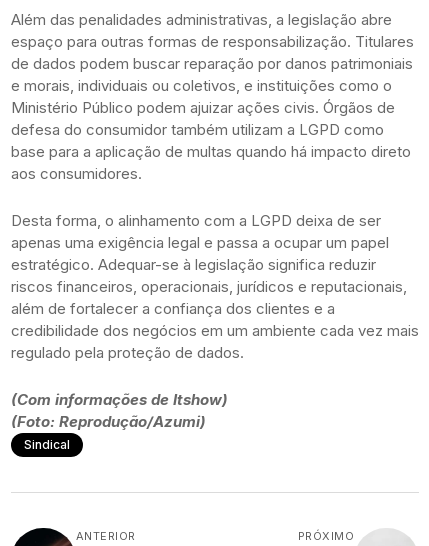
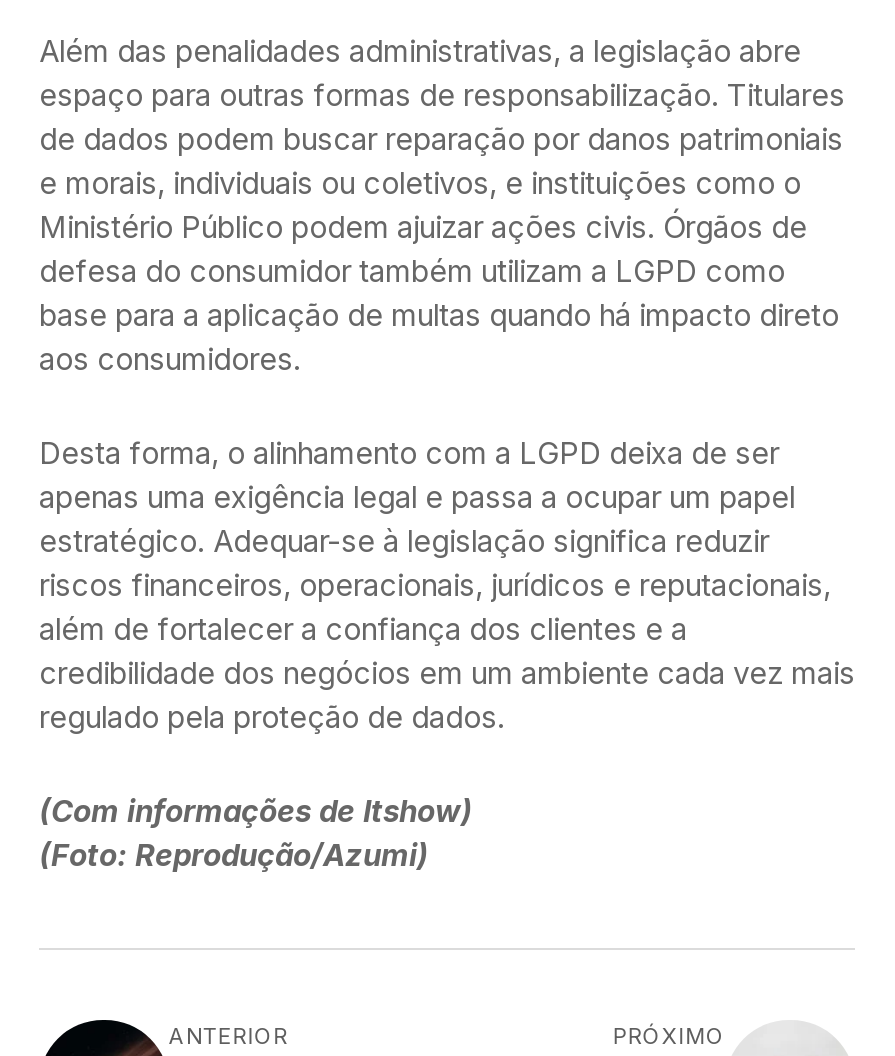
- Sindical
